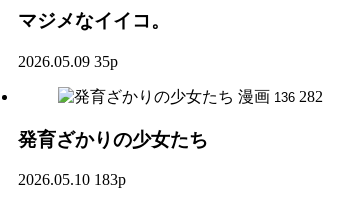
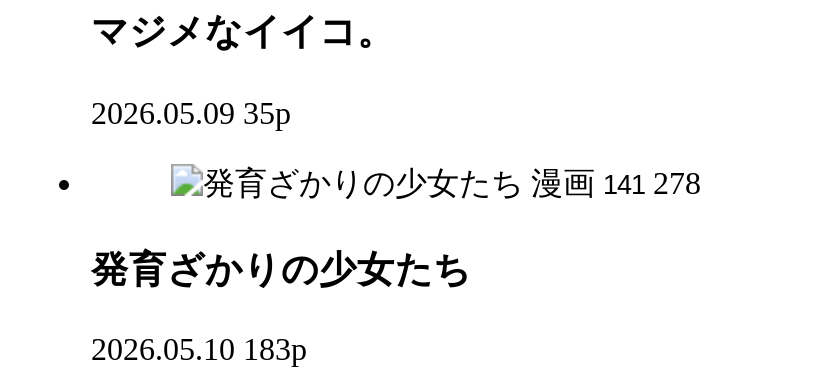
- 漫画 136 282
+ 漫画 141 278
